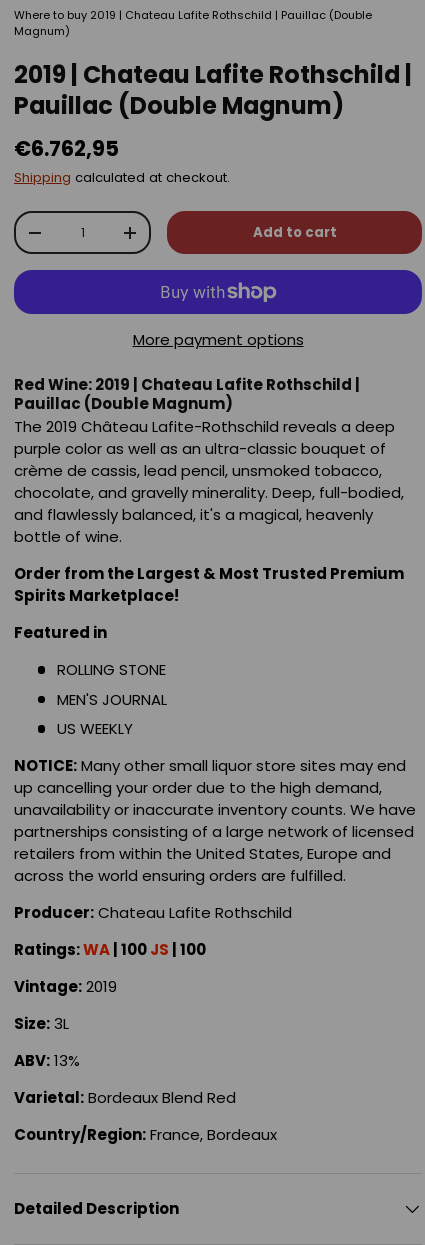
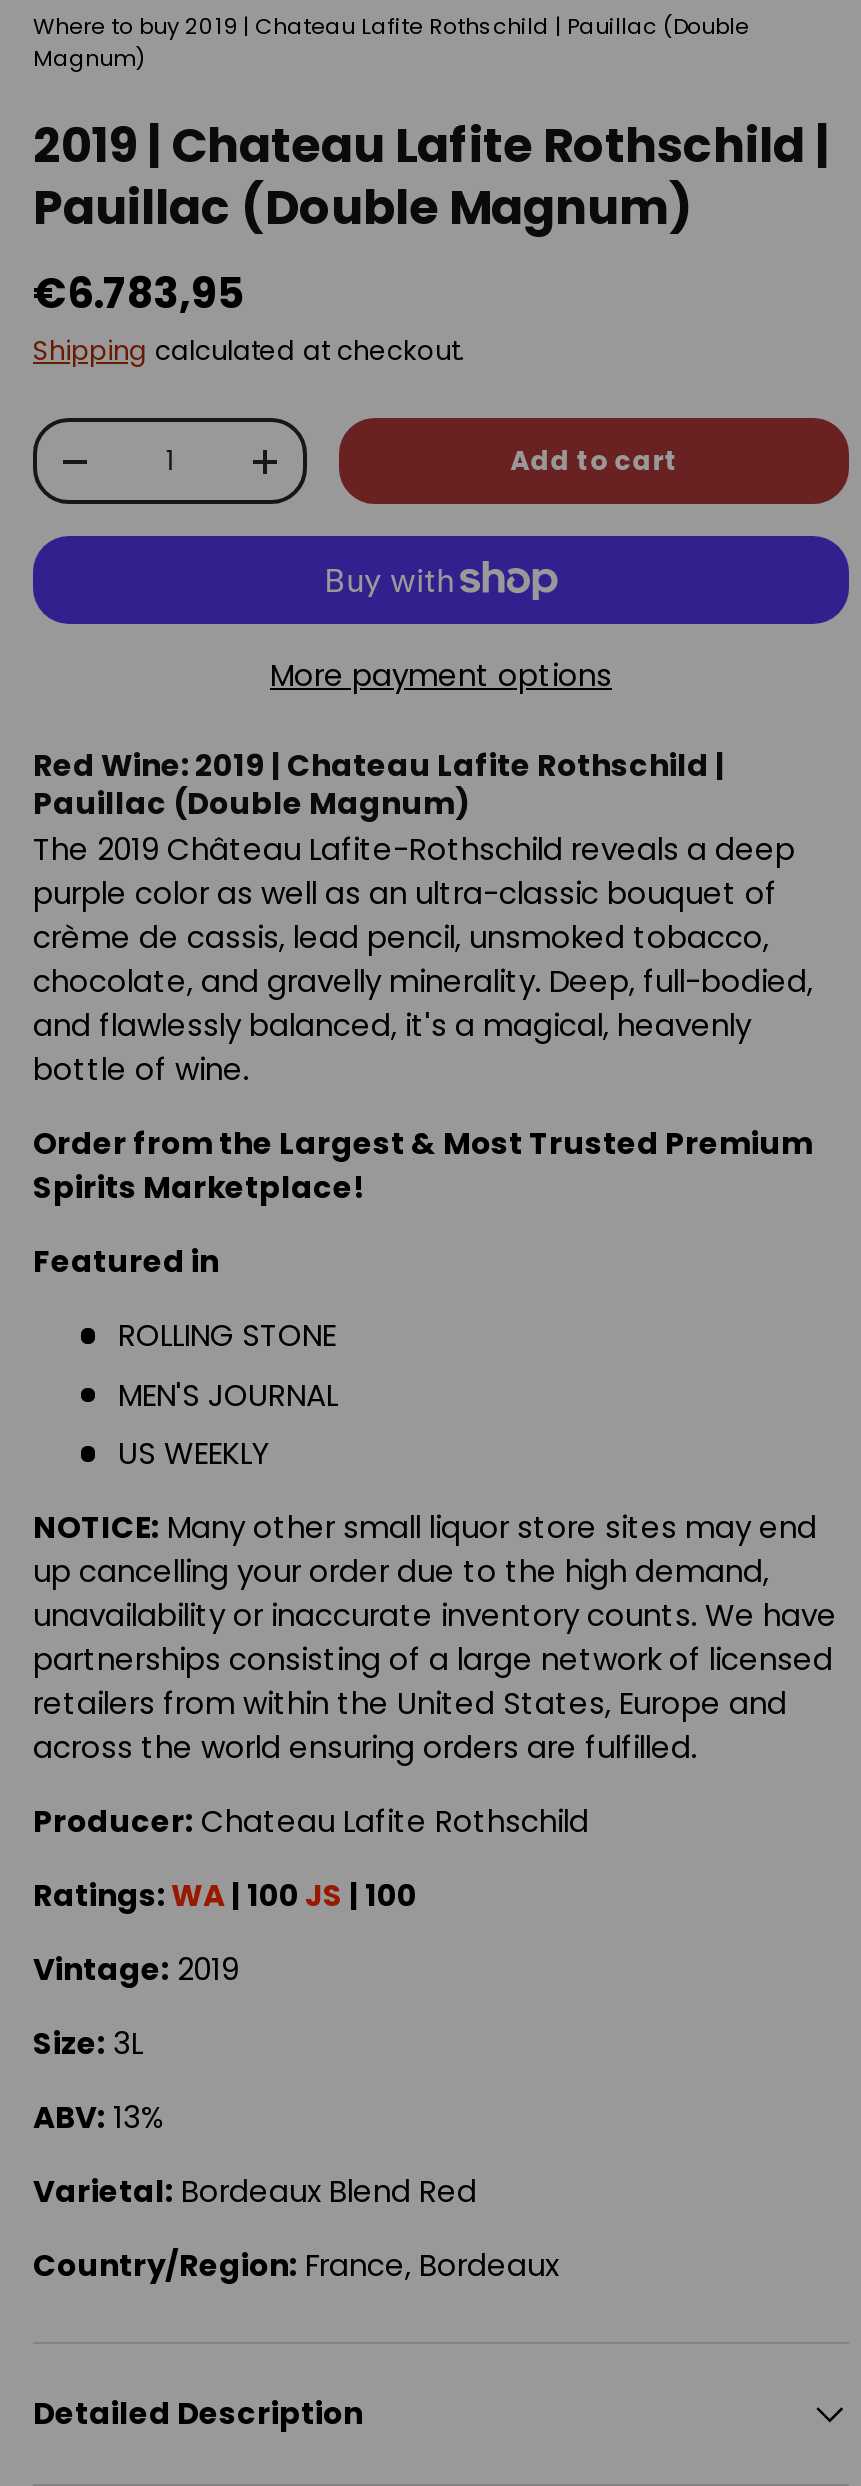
- €6.762,95
+ €6.783,95
